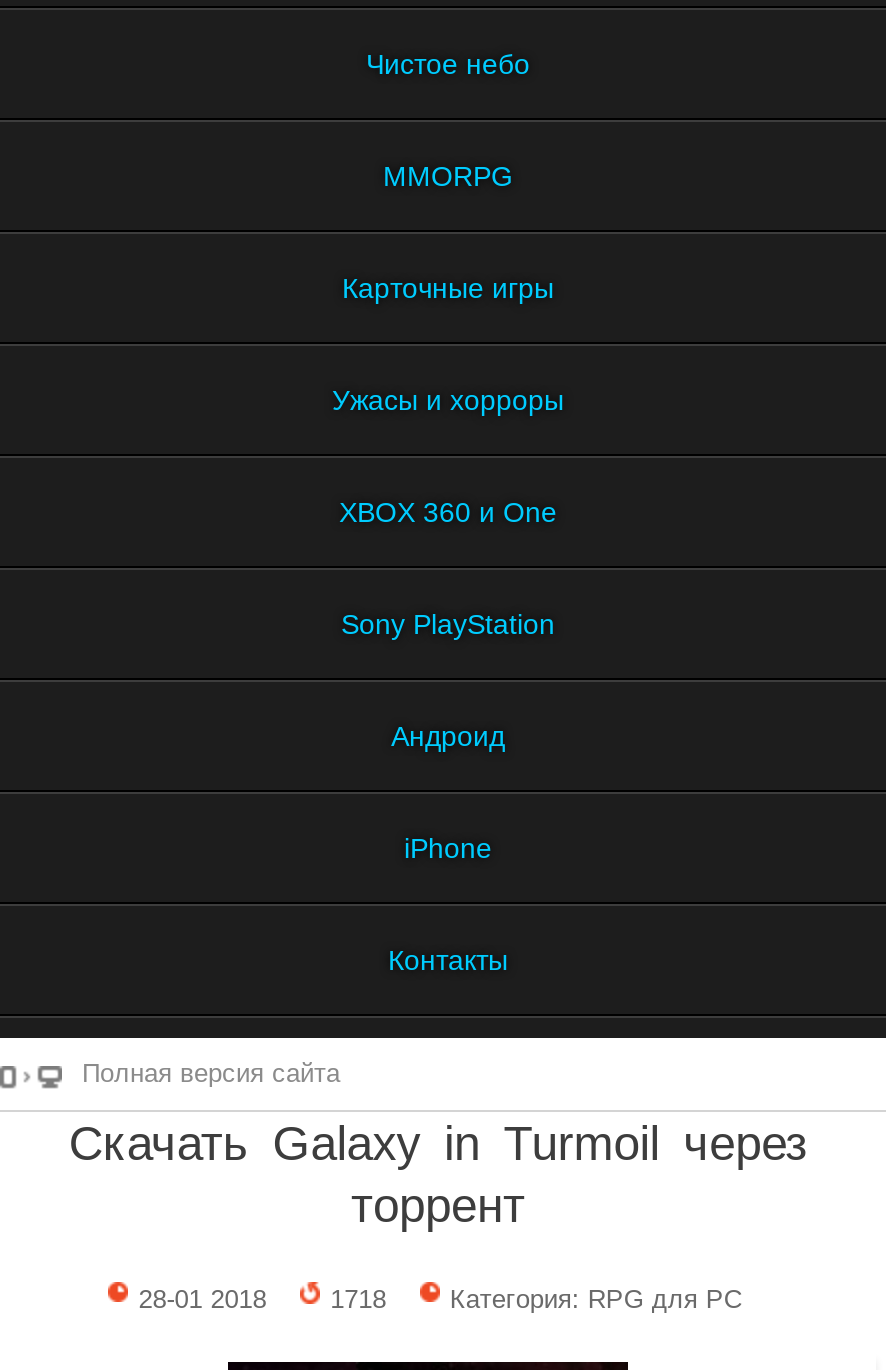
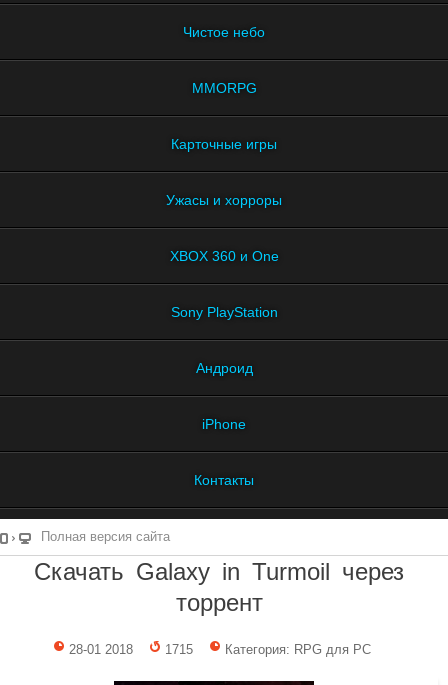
- 1718
+ 1715
